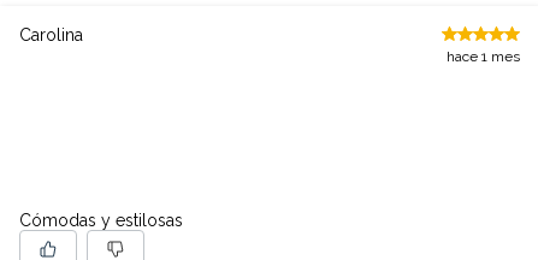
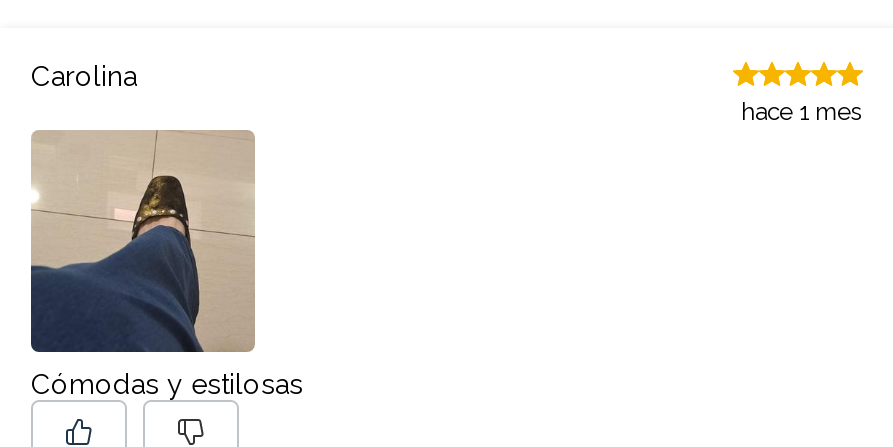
+ [image]
